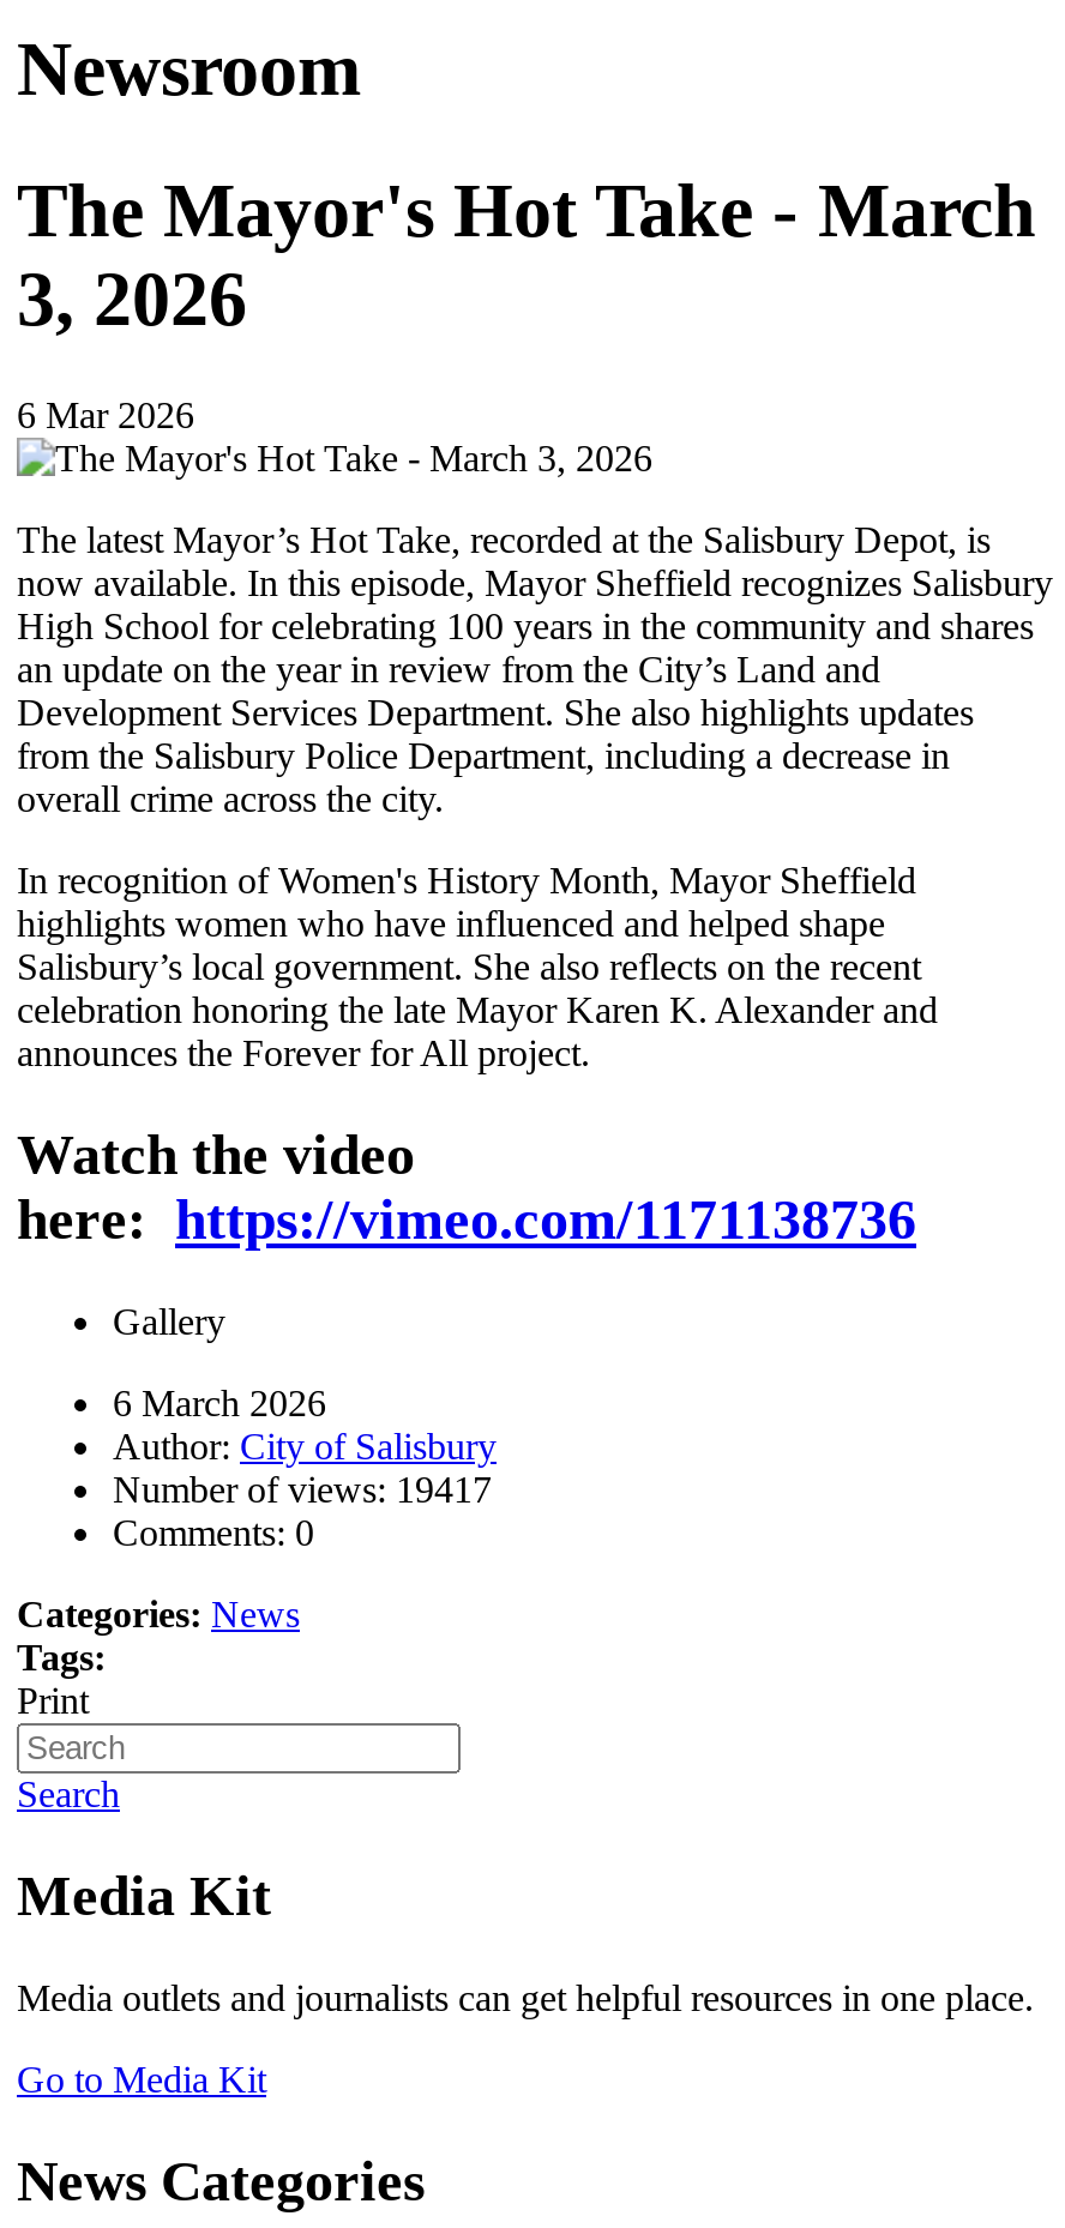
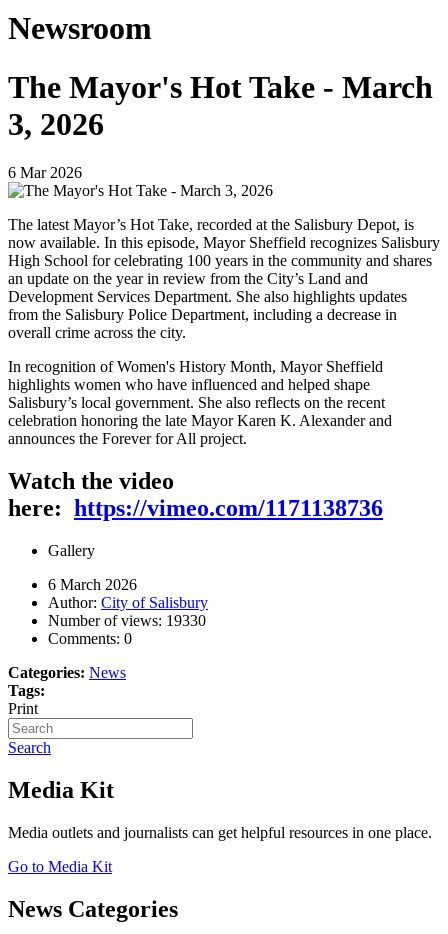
- Number of views: 19417
+ Number of views: 19330
